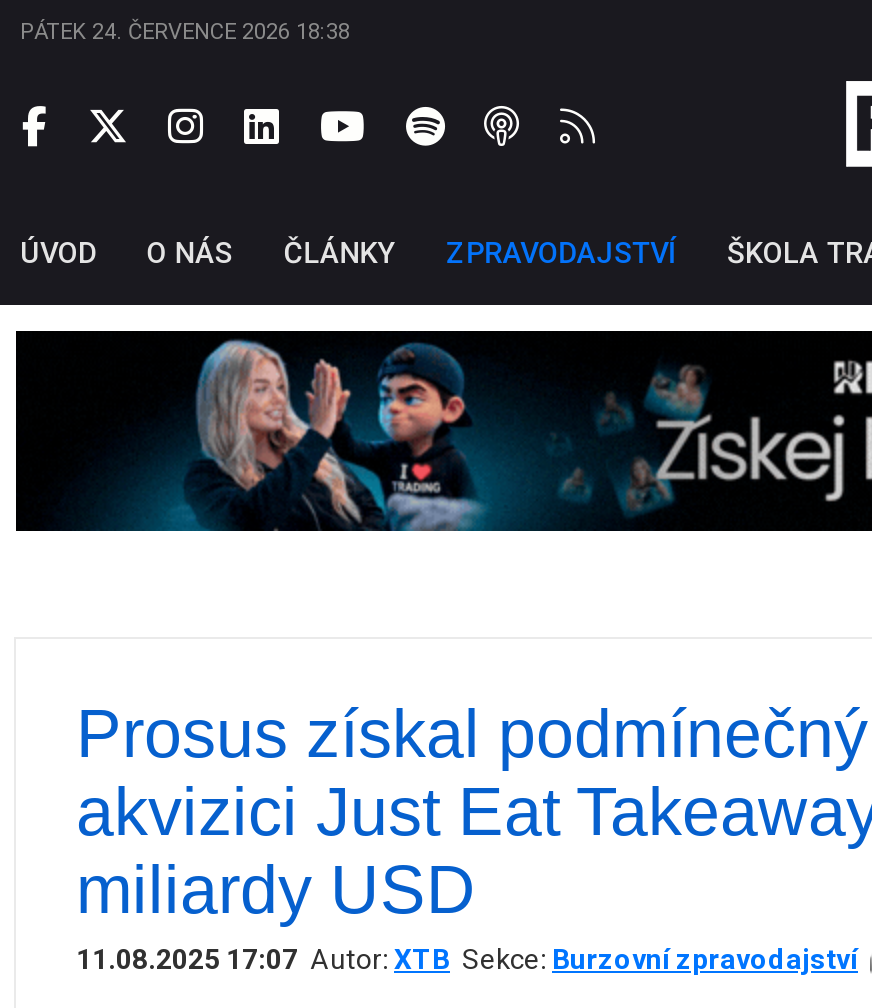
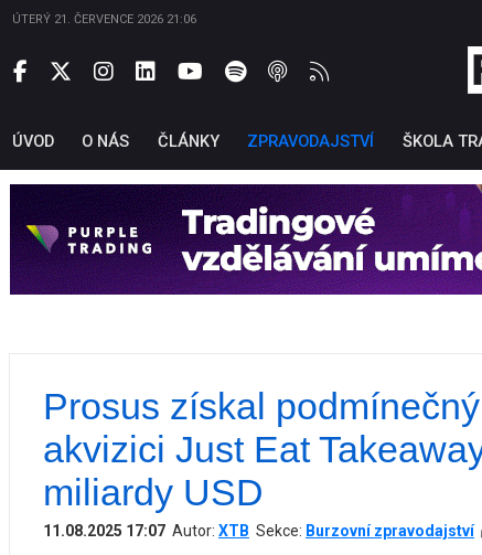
- PÁTEK 24. ČERVENCE 2026 18:38
+ ÚTERÝ 21. ČERVENCE 2026 21:06

- [image]
+ [image]
